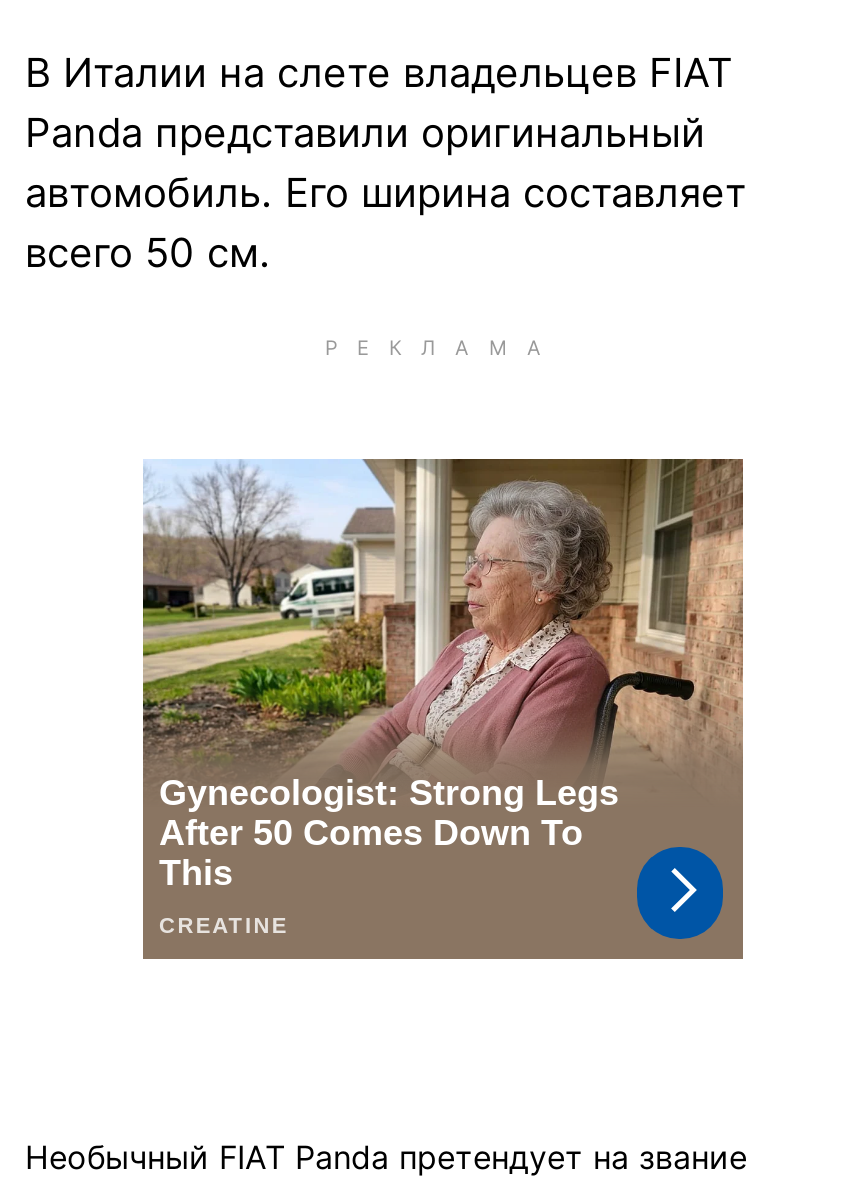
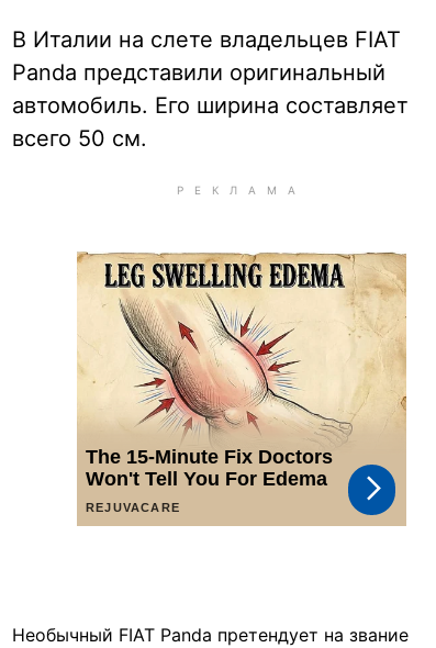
- [image]
+ [image]
